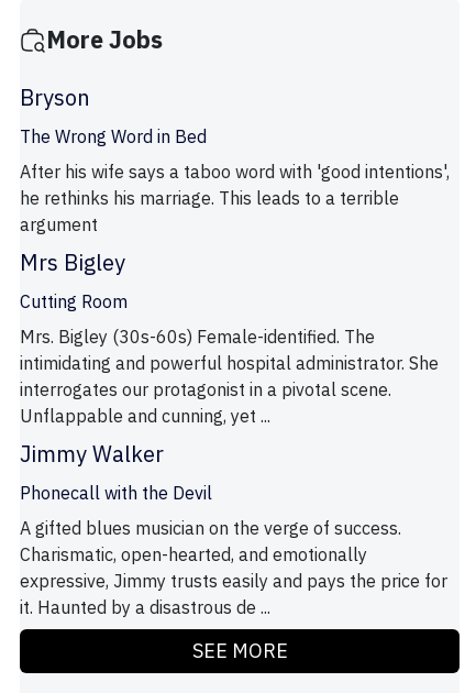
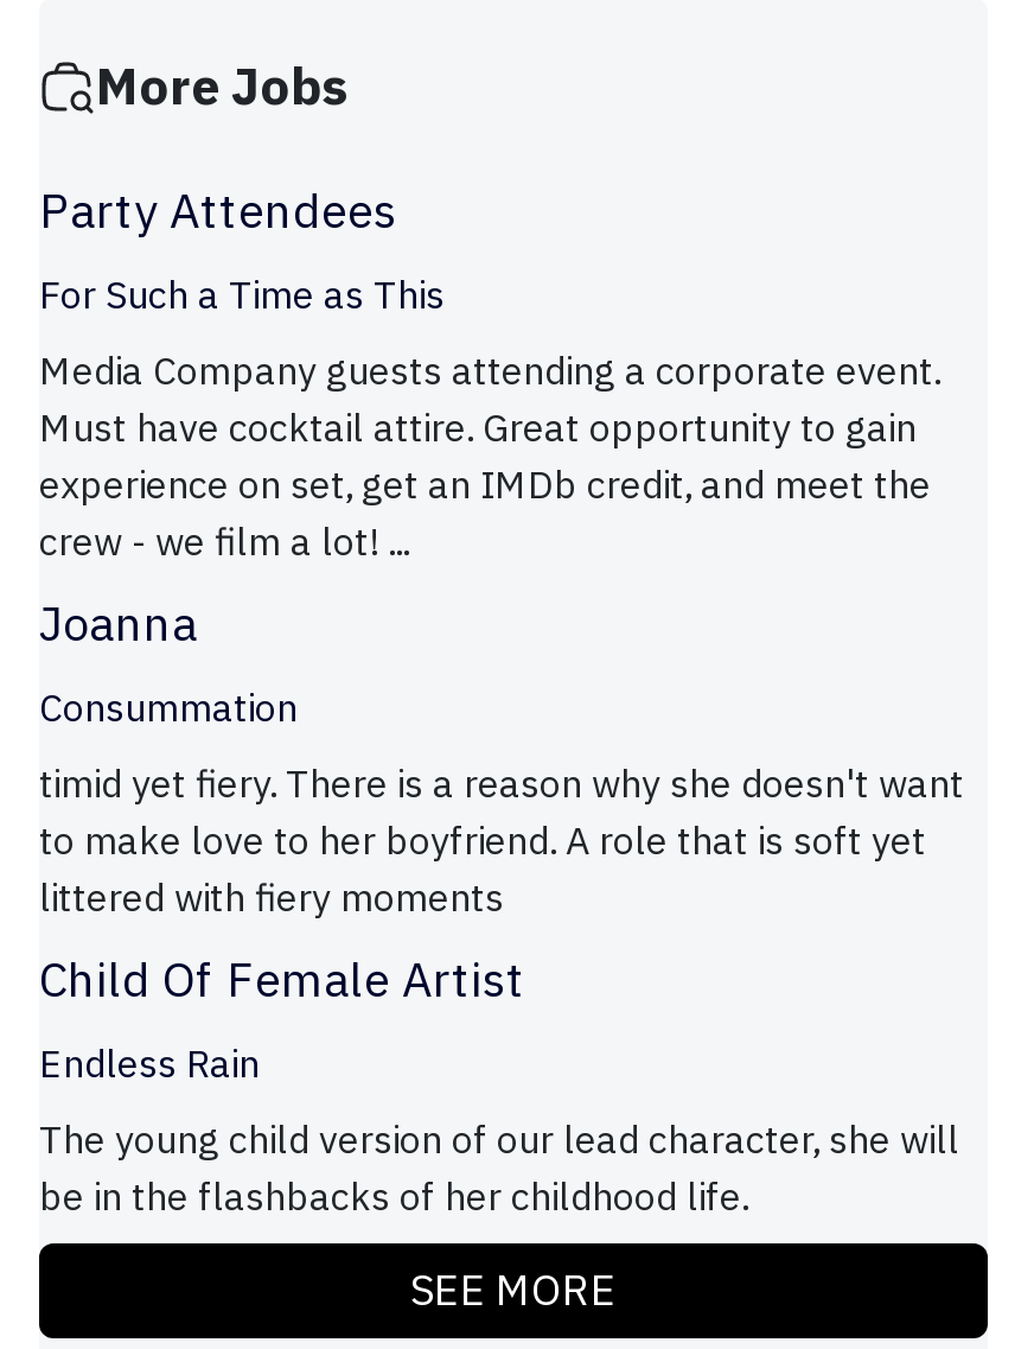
- Bryson
- The Wrong Word in Bed
+ Party Attendees
+ For Such a Time as This

- After his wife says a taboo word with 'good intentions',
- he rethinks his marriage. This leads to a terrible
- argument
- Mrs Bigley
- Cutting Room
+ Media Company guests attending a corporate event.
+ Must have cocktail attire. Great opportunity to gain
+ experience on set, get an IMDb credit, and meet the
+ crew - we film a lot! ...
+ Joanna
+ Consummation

- Mrs. Bigley (30s-60s) Female-identified. The
- intimidating and powerful hospital administrator. She
- interrogates our protagonist in a pivotal scene.
- Unflappable and cunning, yet ...
- Jimmy Walker
- Phonecall with the Devil
+ timid yet fiery. There is a reason why she doesn't want
+ to make love to her boyfriend. A role that is soft yet
+ littered with fiery moments
+ Child Of Female Artist
+ Endless Rain

- A gifted blues musician on the verge of success.
- Charismatic, open-hearted, and emotionally
- expressive, Jimmy trusts easily and pays the price for
- it. Haunted by a disastrous de ...
+ The young child version of our lead character, she will
+ be in the flashbacks of her childhood life.
